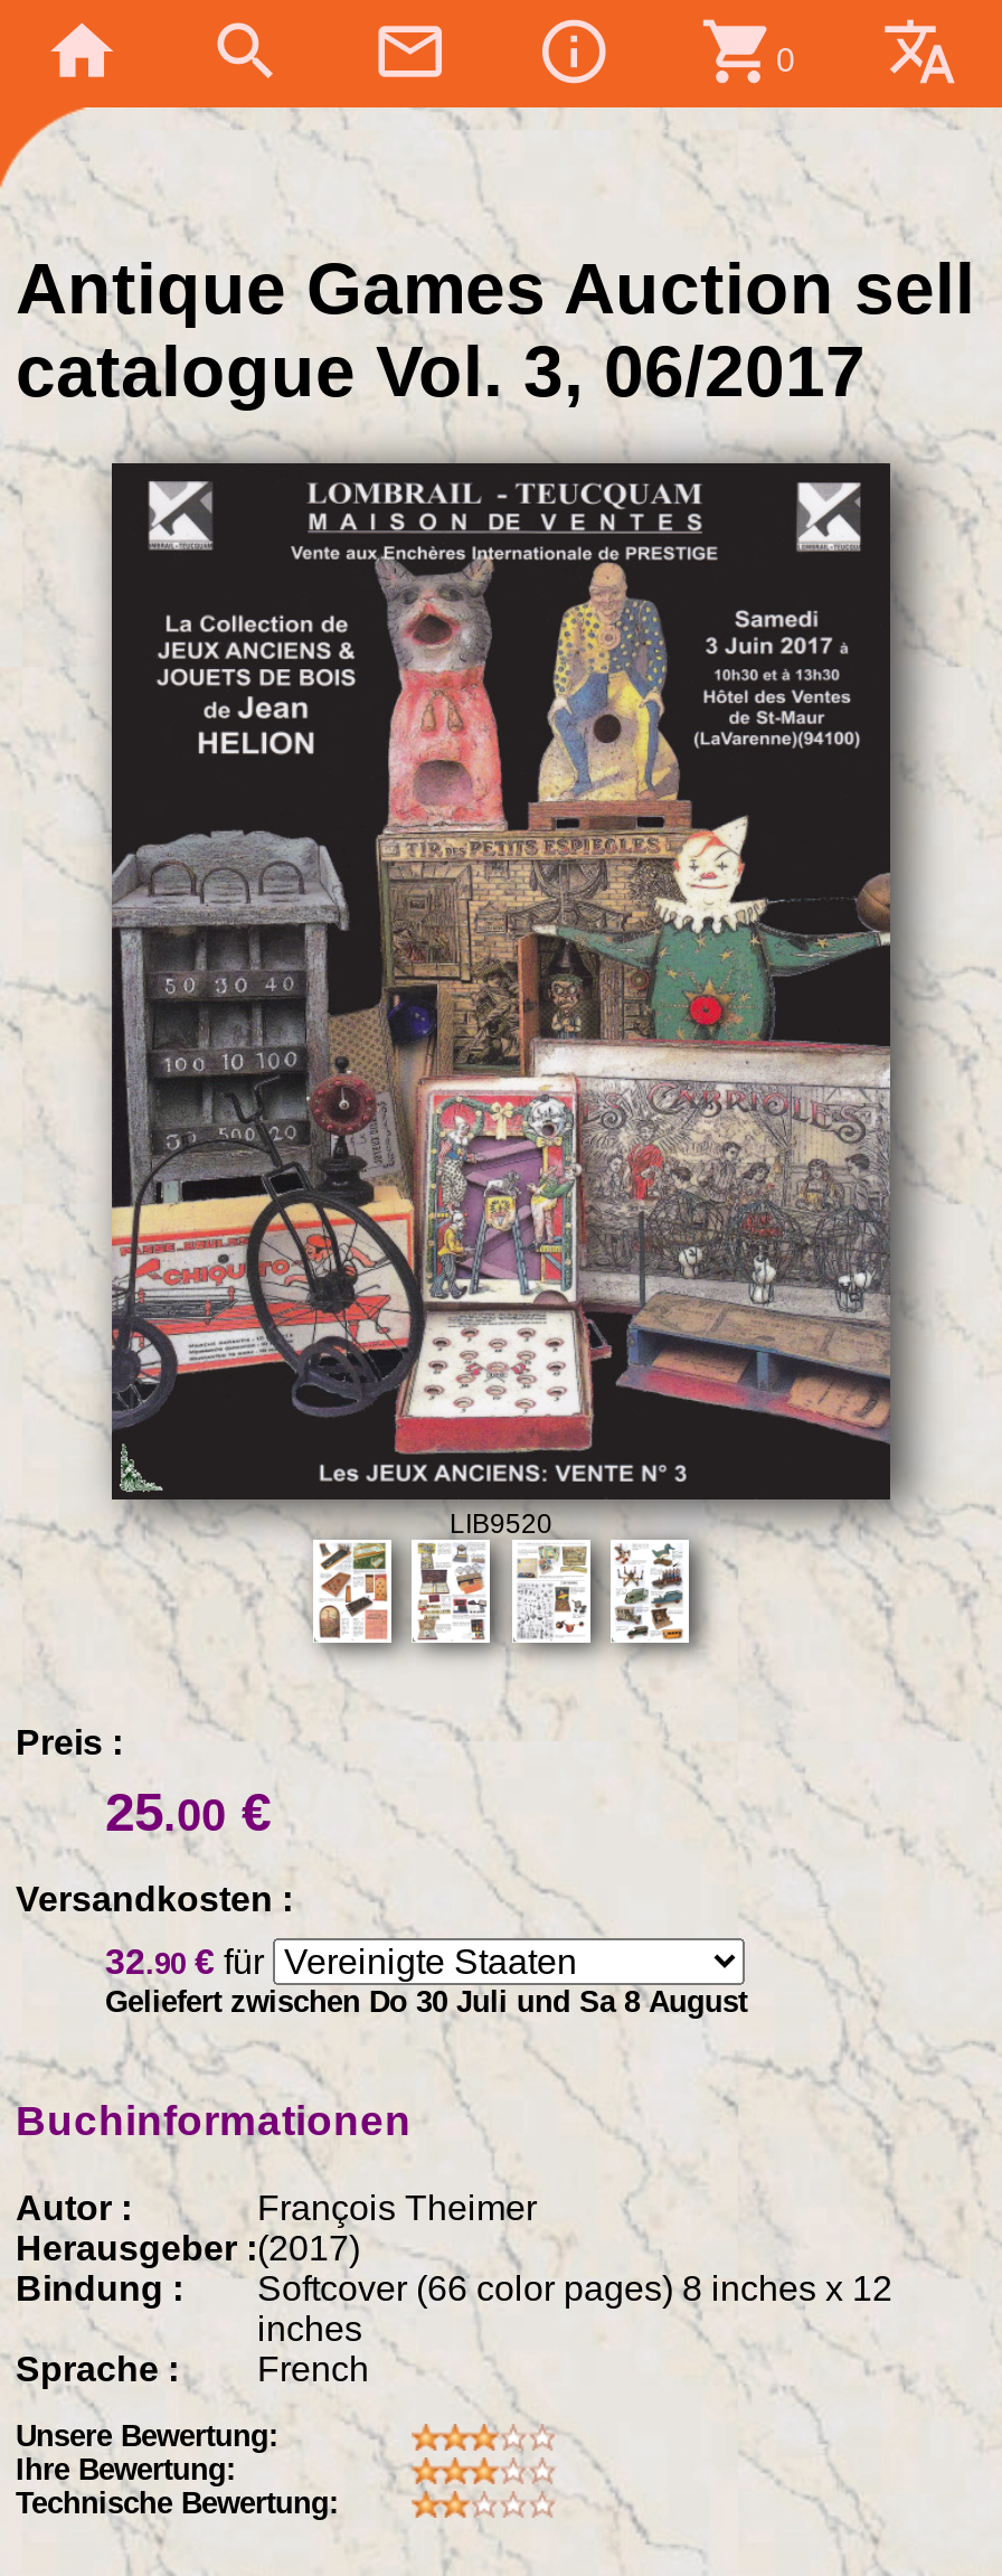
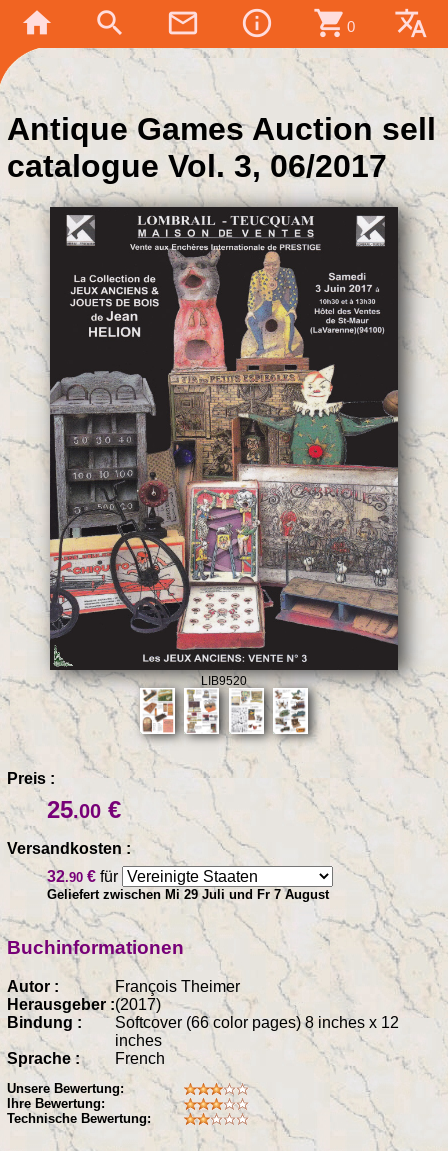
- Geliefert zwischen Do 30 Juli und Sa 8 August
+ Geliefert zwischen Mi 29 Juli und Fr 7 August
